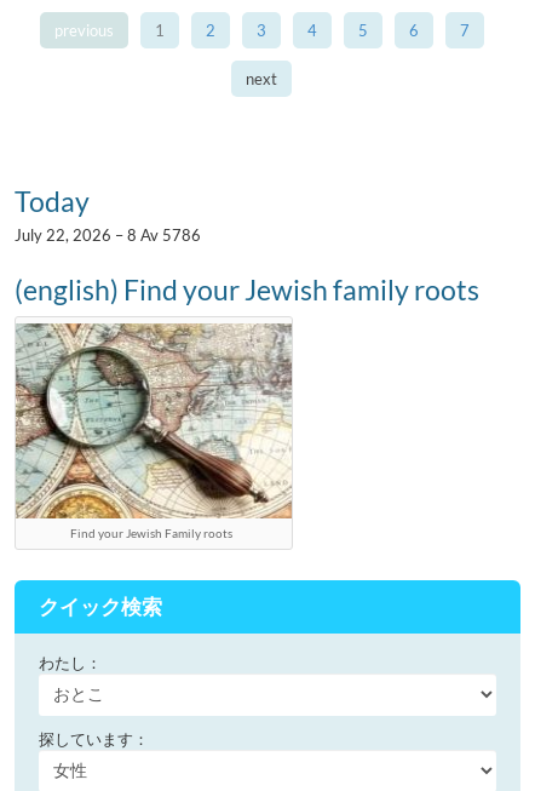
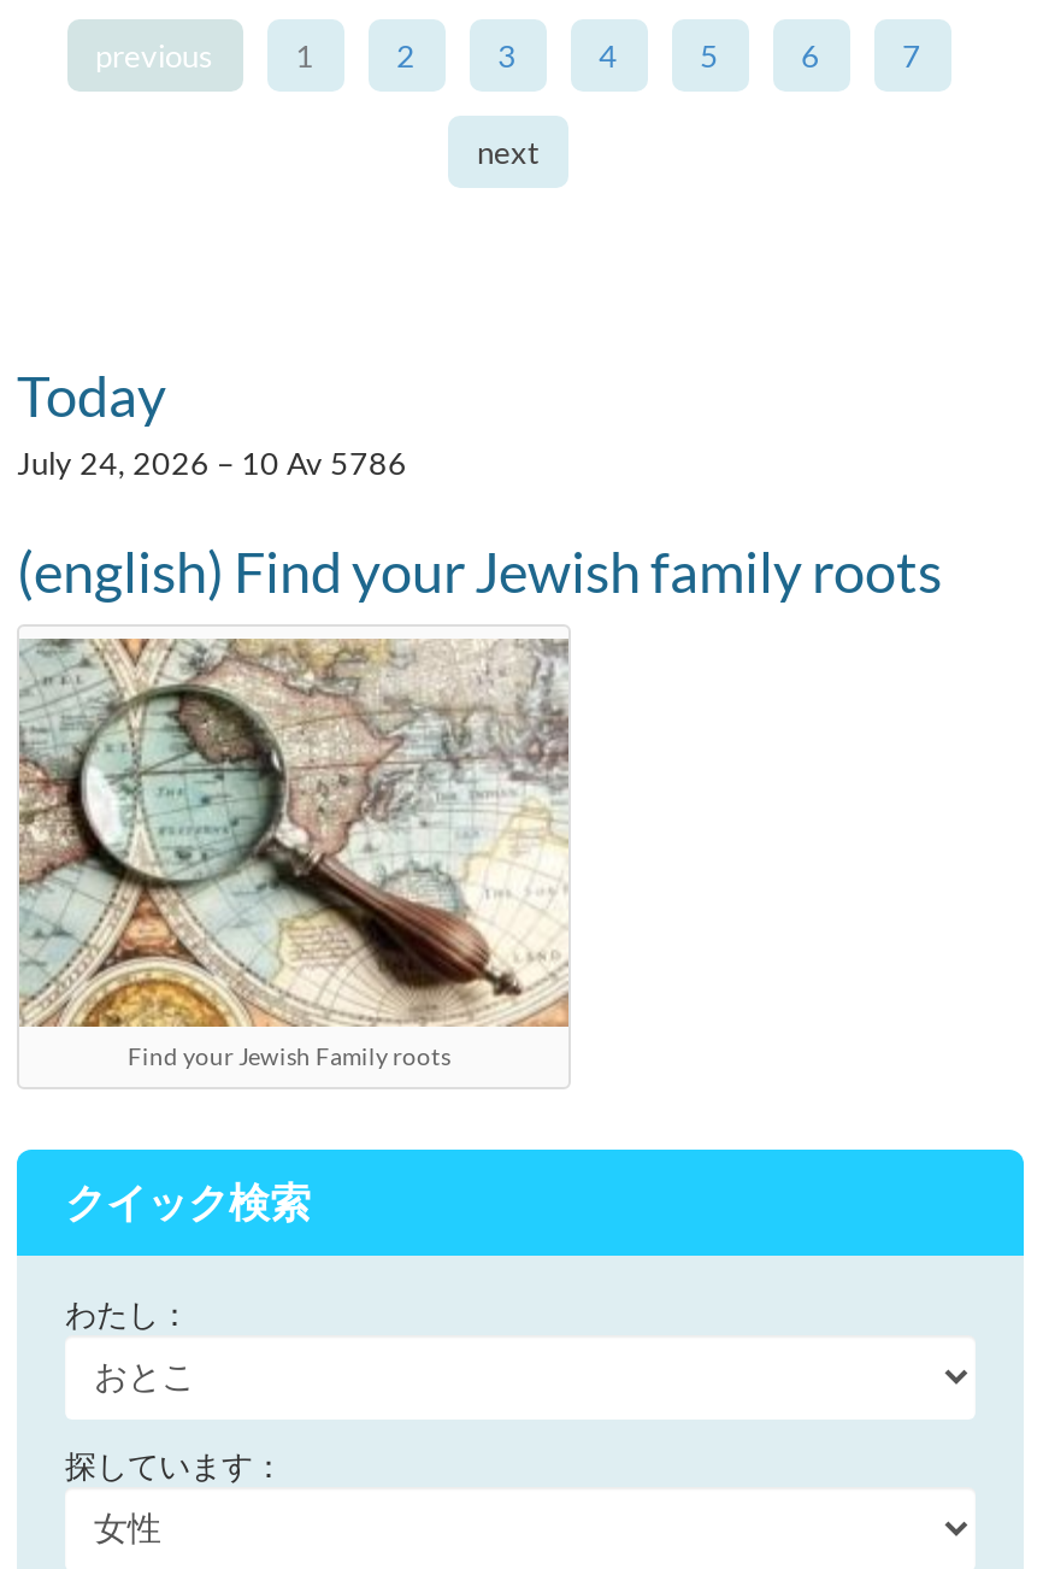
- July 22, 2026 – 8 Av 5786
+ July 24, 2026 – 10 Av 5786
